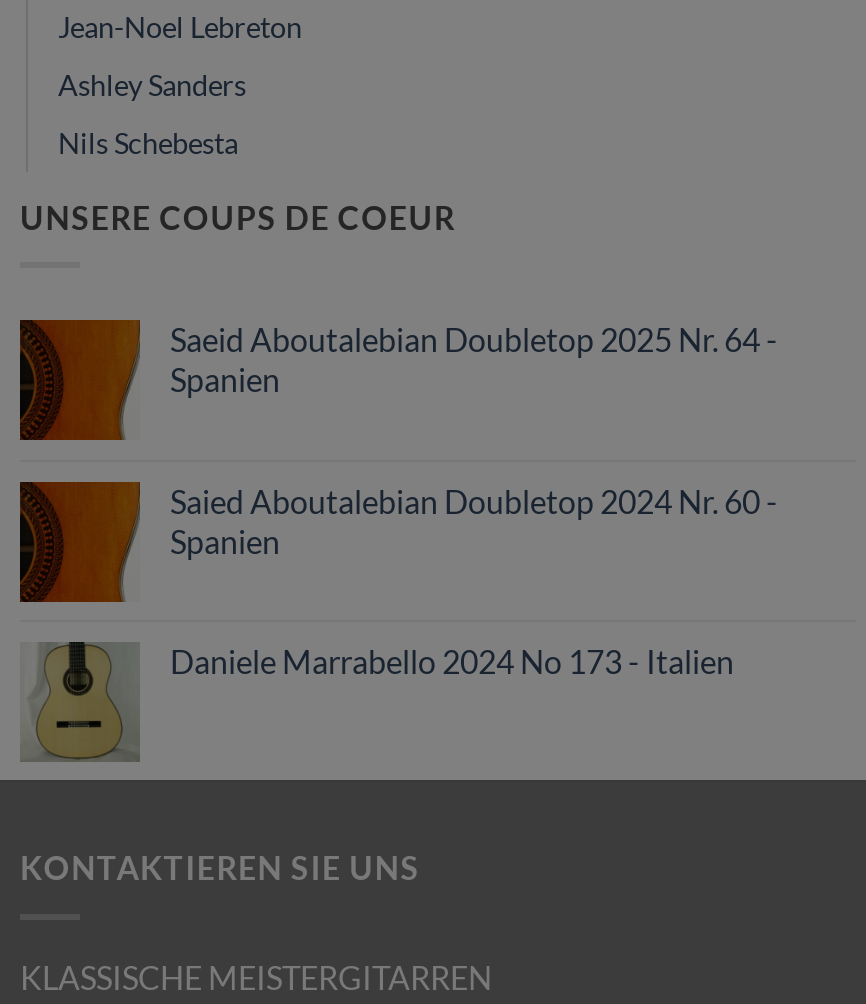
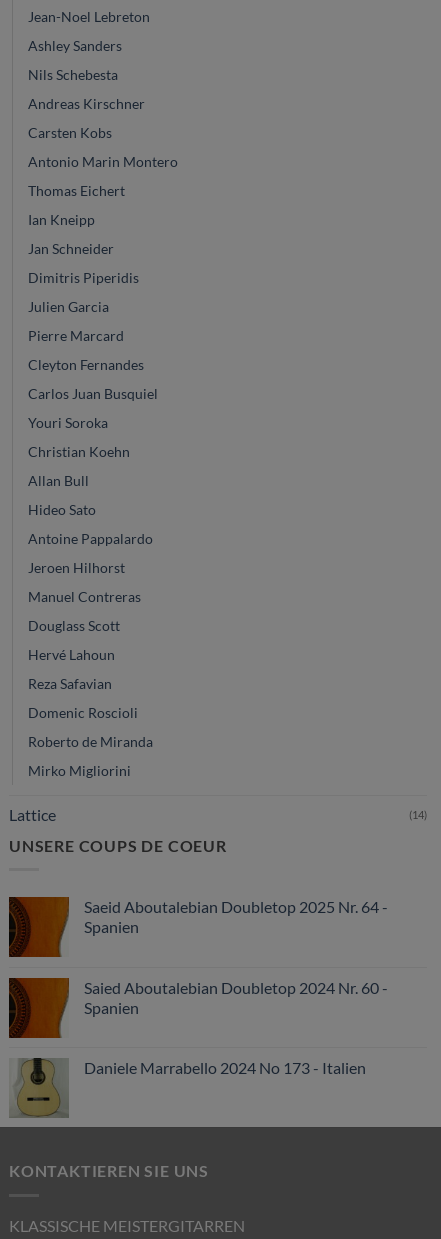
+ Andreas Kirschner
+ Carsten Kobs
+ Antonio Marin Montero
+ Thomas Eichert
+ Ian Kneipp
+ Jan Schneider
+ Dimitris Piperidis
+ Julien Garcia
+ Pierre Marcard
+ Cleyton Fernandes
+ Carlos Juan Busquiel
+ Youri Soroka
+ Christian Koehn
+ Allan Bull
+ Hideo Sato
+ Antoine Pappalardo
+ Jeroen Hilhorst
+ Manuel Contreras
+ Douglass Scott
+ Hervé Lahoun
+ Reza Safavian
+ Domenic Roscioli
+ Roberto de Miranda
+ Mirko Migliorini
+ Lattice
+ (14)
